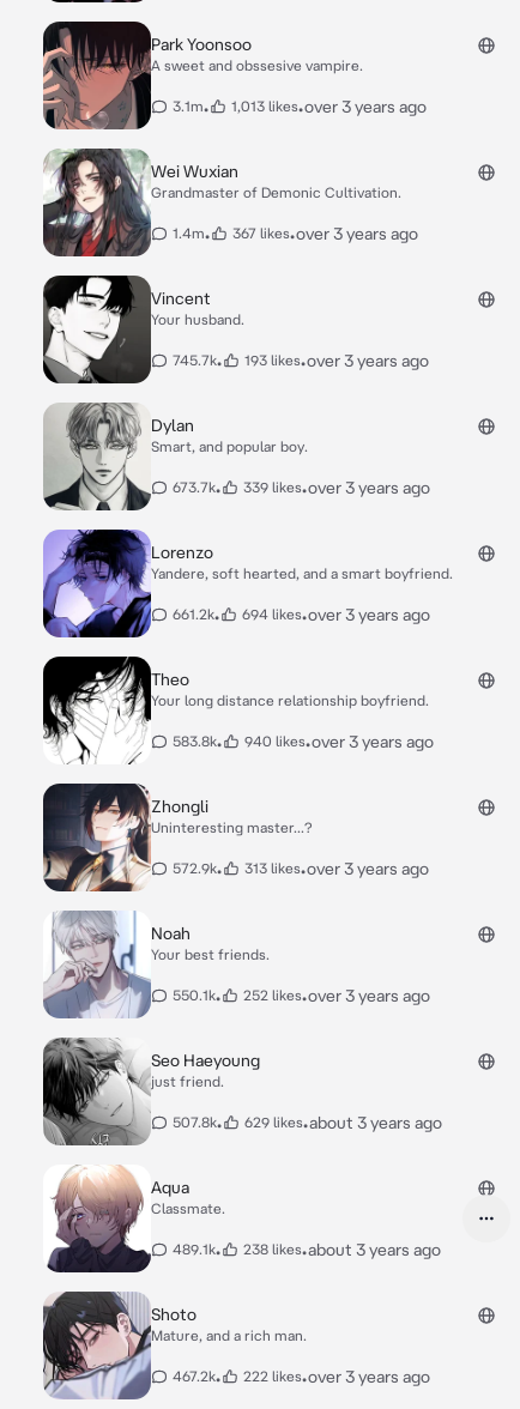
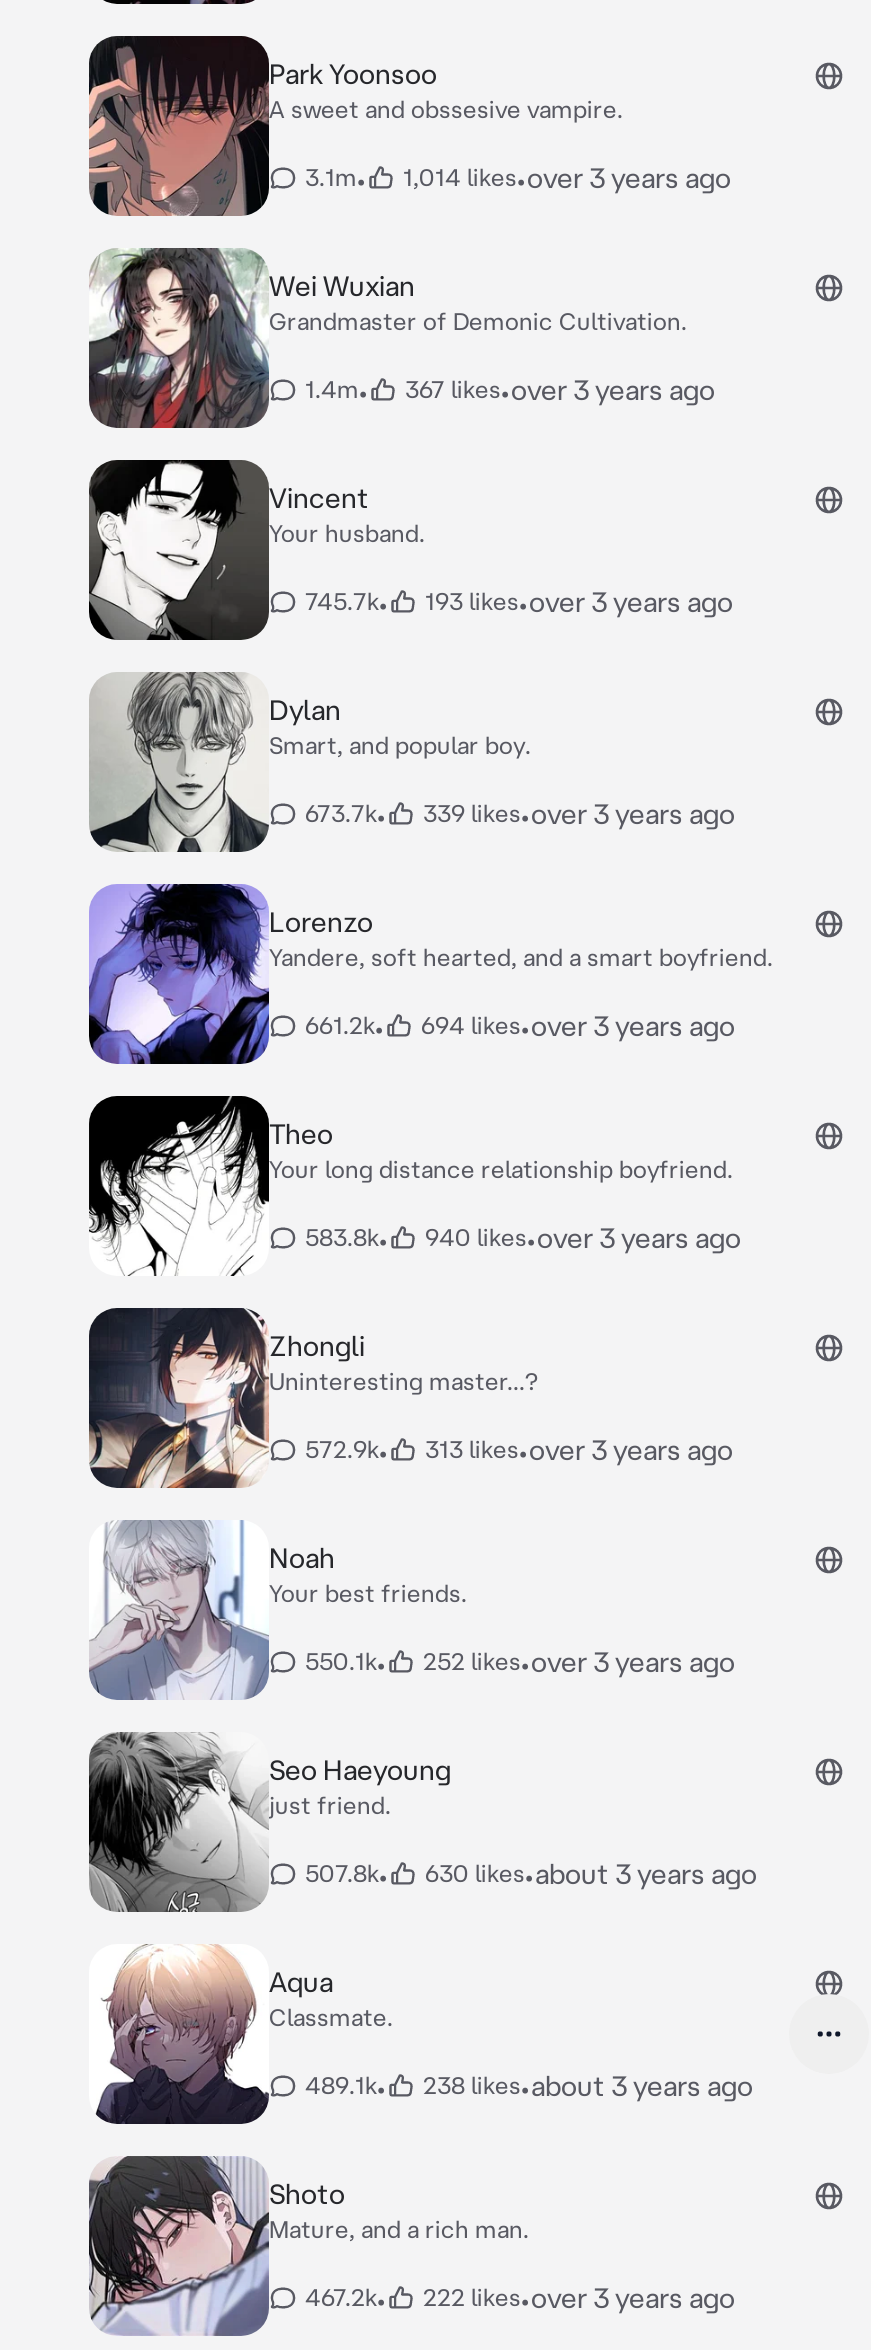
- 1,013 likes•over 3 years ago
+ 1,014 likes•over 3 years ago

- 629 likes•about 3 years ago
+ 630 likes•about 3 years ago
